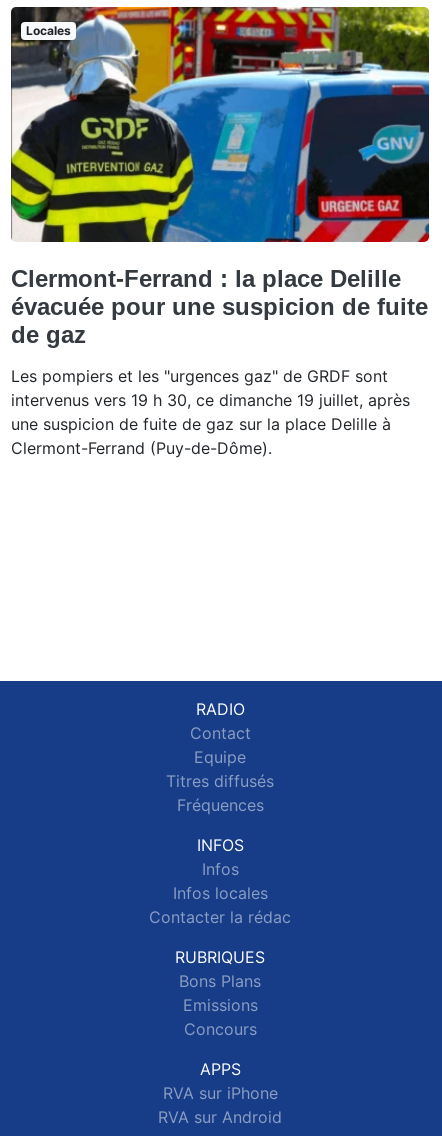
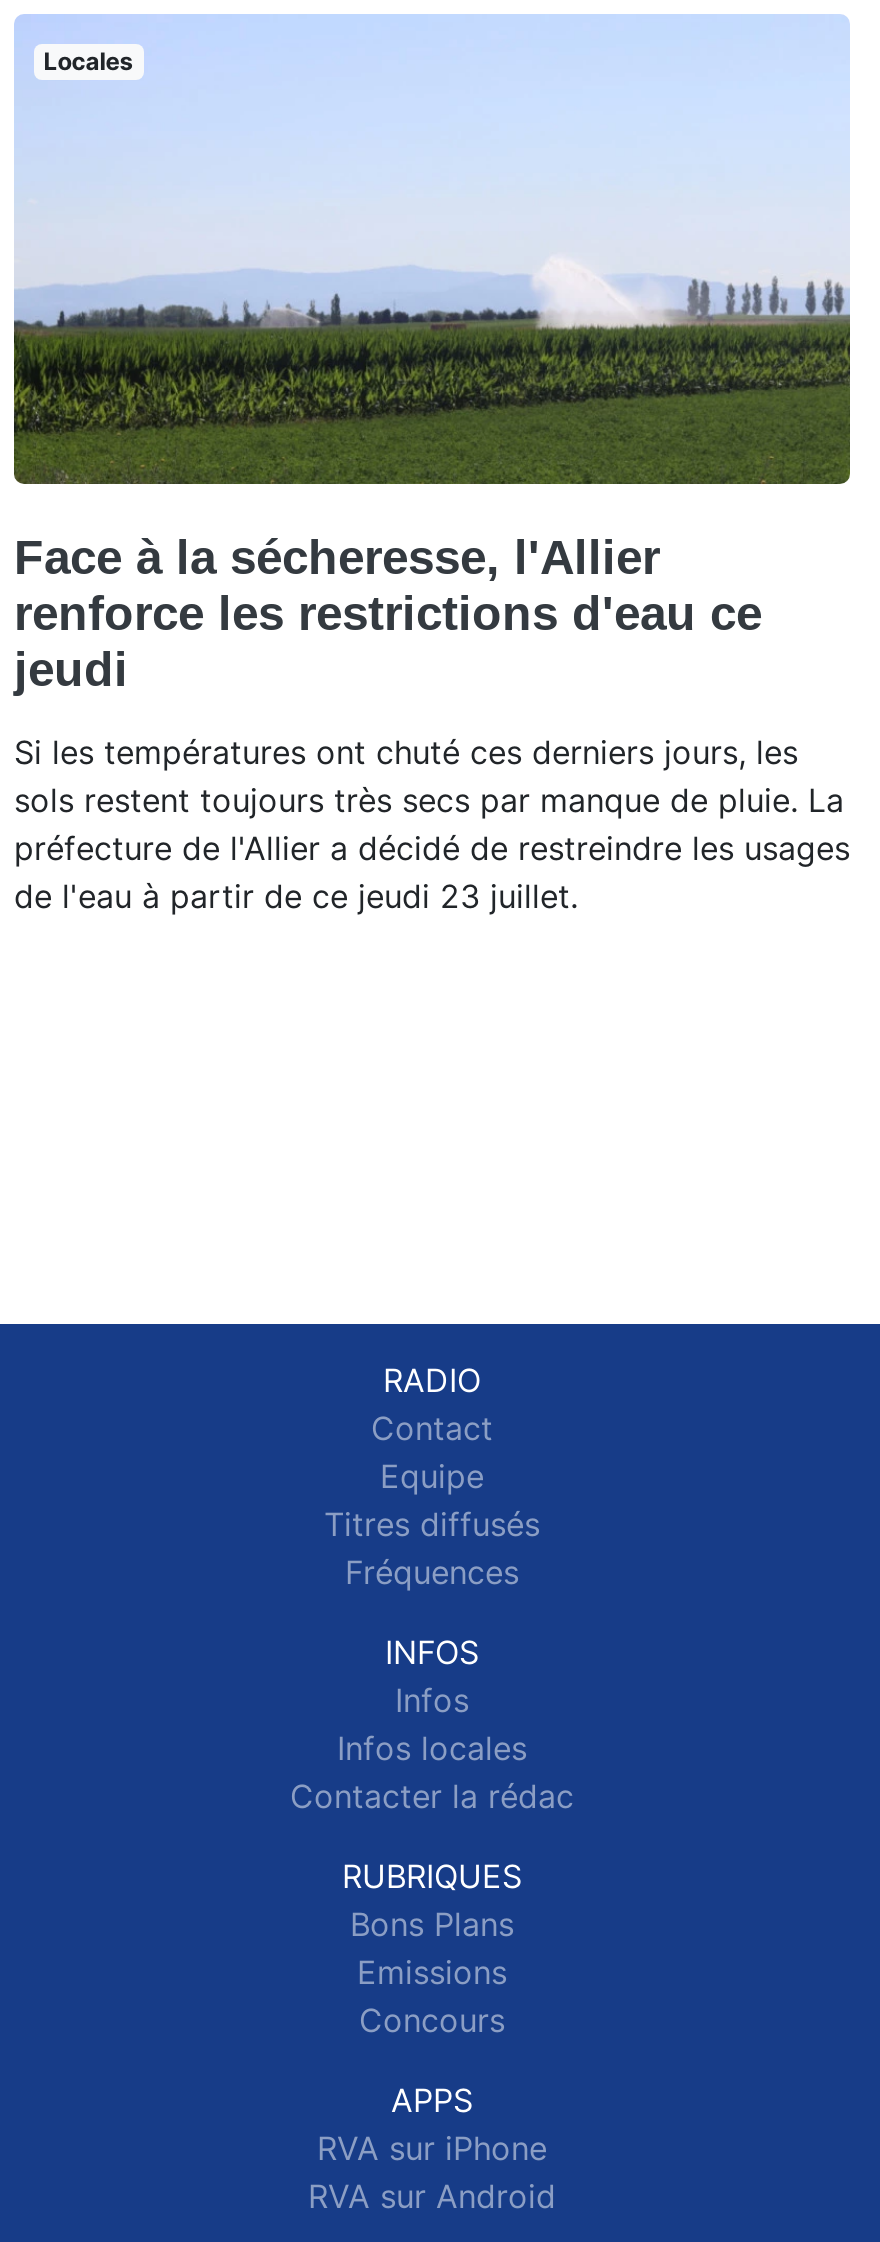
- [image]
- Clermont-Ferrand : la place Delille
- évacuée pour une suspicion de fuite
- de gaz
+ [image]
+ Face à la sécheresse, l'Allier
+ renforce les restrictions d'eau ce
+ jeudi

- Les pompiers et les "urgences gaz" de GRDF sont
- intervenus vers 19 h 30, ce dimanche 19 juillet, après
- une suspicion de fuite de gaz sur la place Delille à
- Clermont-Ferrand (Puy-de-Dôme).
+ Si les températures ont chuté ces derniers jours, les
+ sols restent toujours très secs par manque de pluie. La
+ préfecture de l'Allier a décidé de restreindre les usages
+ de l'eau à partir de ce jeudi 23 juillet.
